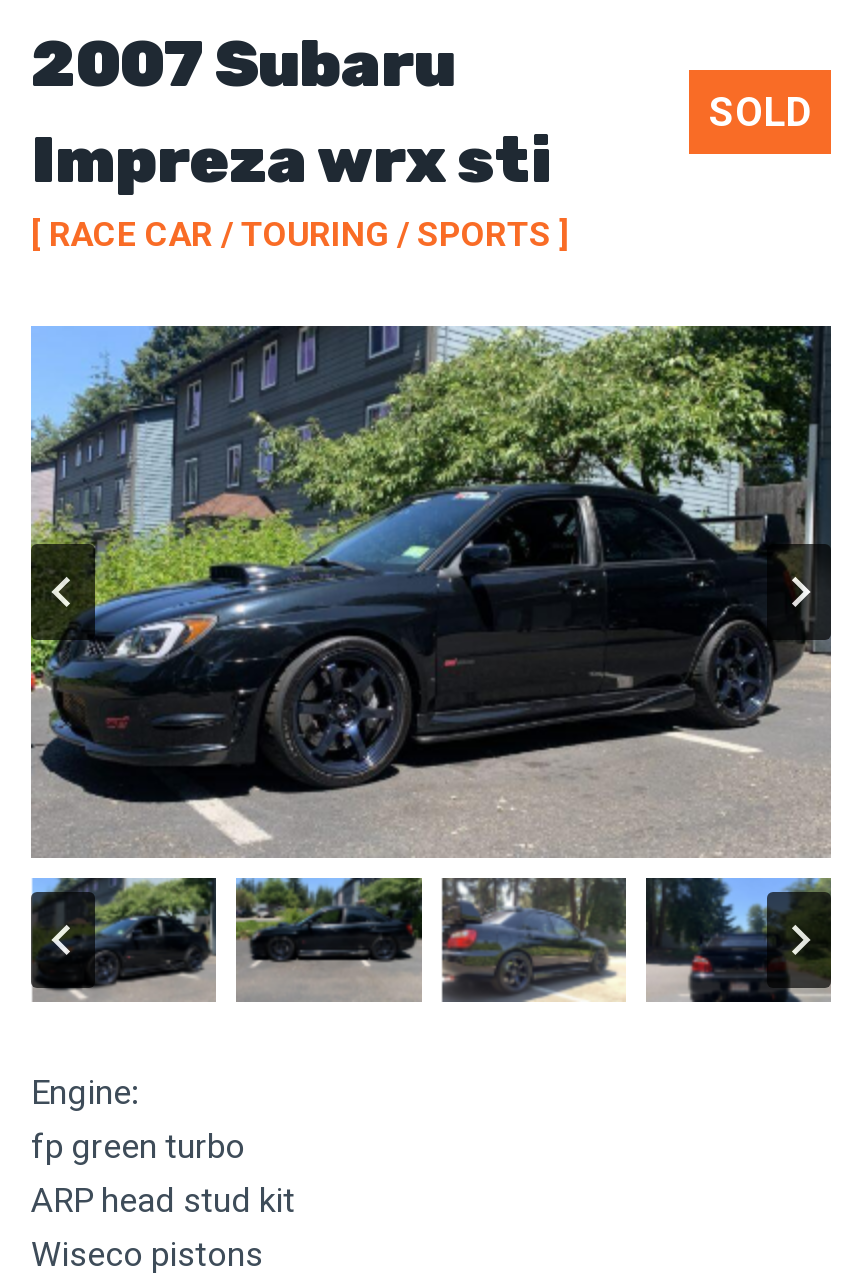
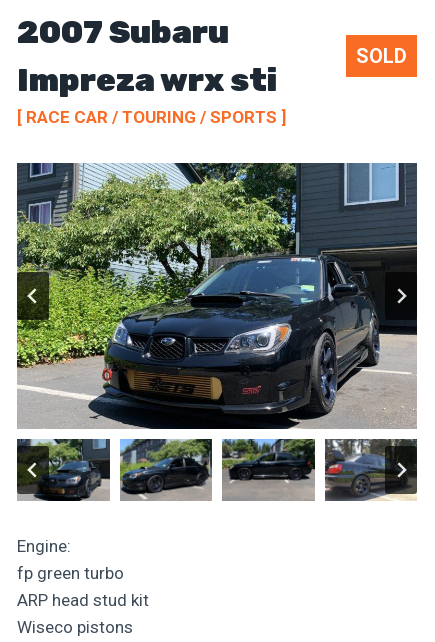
- [image]
+ [image]

- [image]
+ [image]

- [image]
+ [image]

- [image]
+ [image]

- [image]
+ [image]
